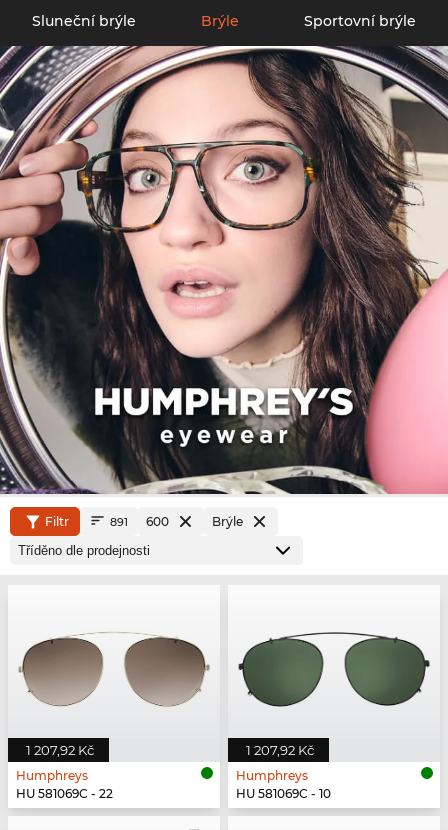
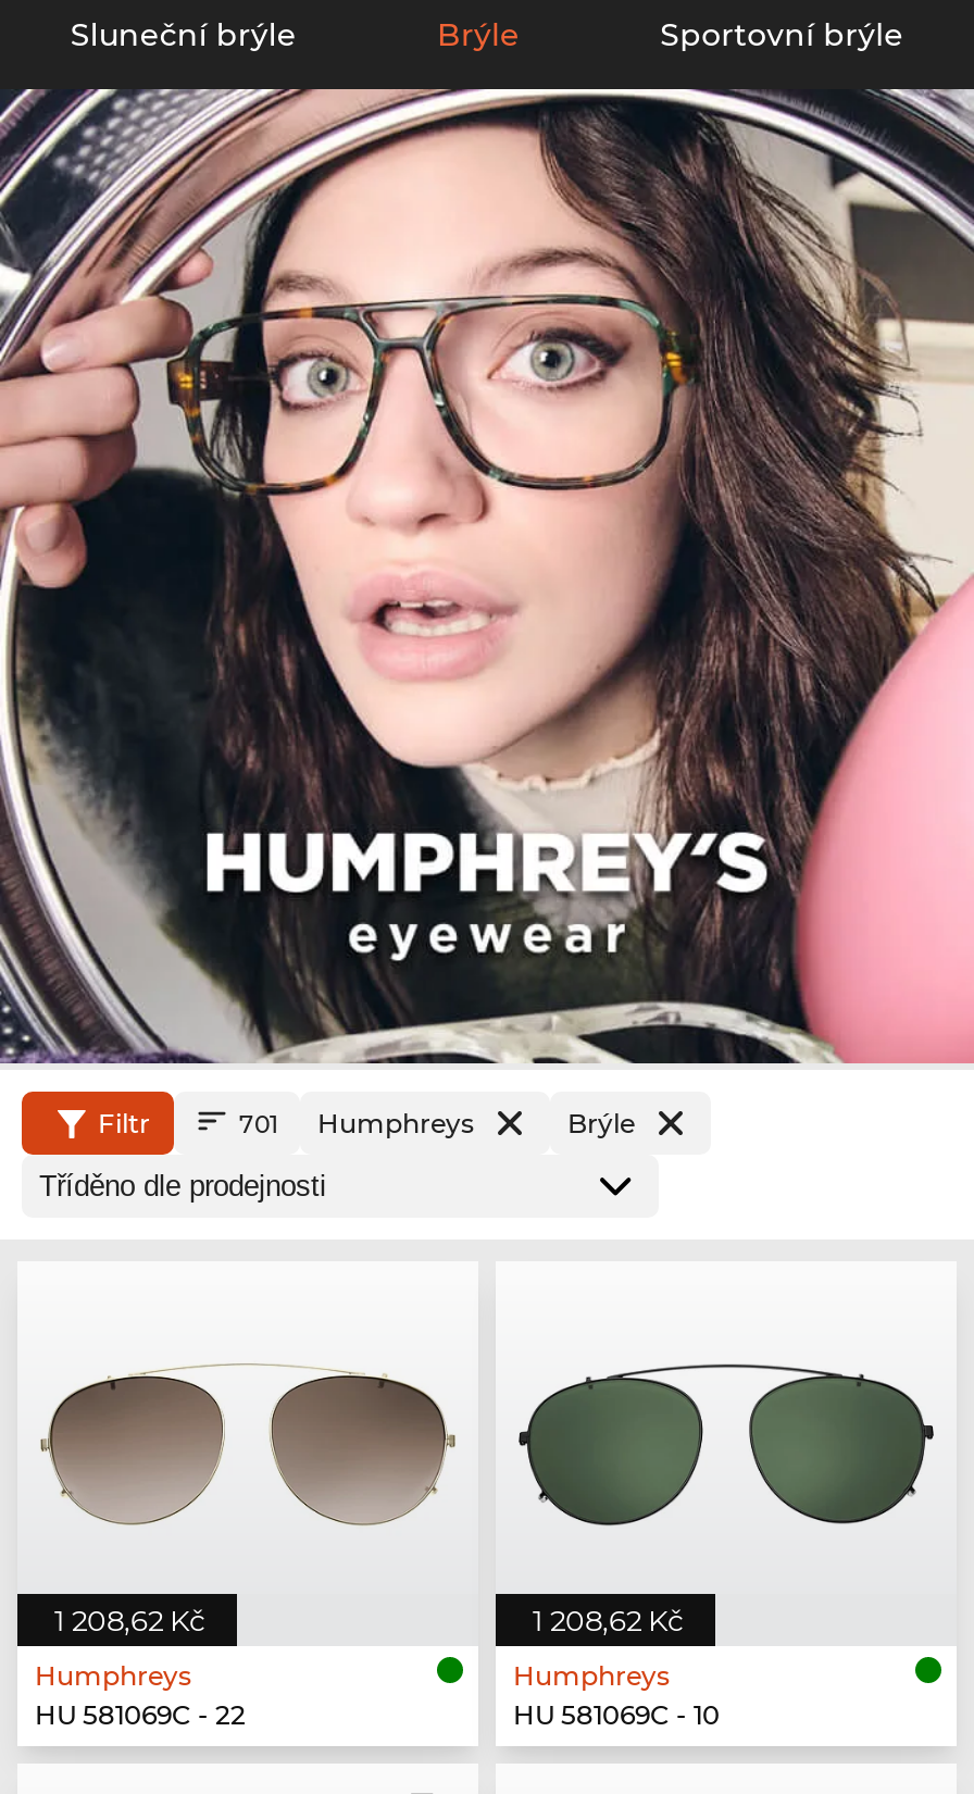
- 891
- 600
+ 701
+ Humphreys

- 1 207,92 Kč
+ 1 208,62 Kč

- 1 207,92 Kč
+ 1 208,62 Kč
